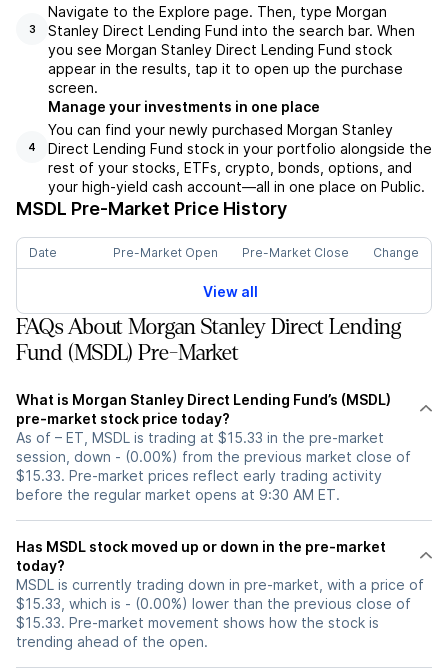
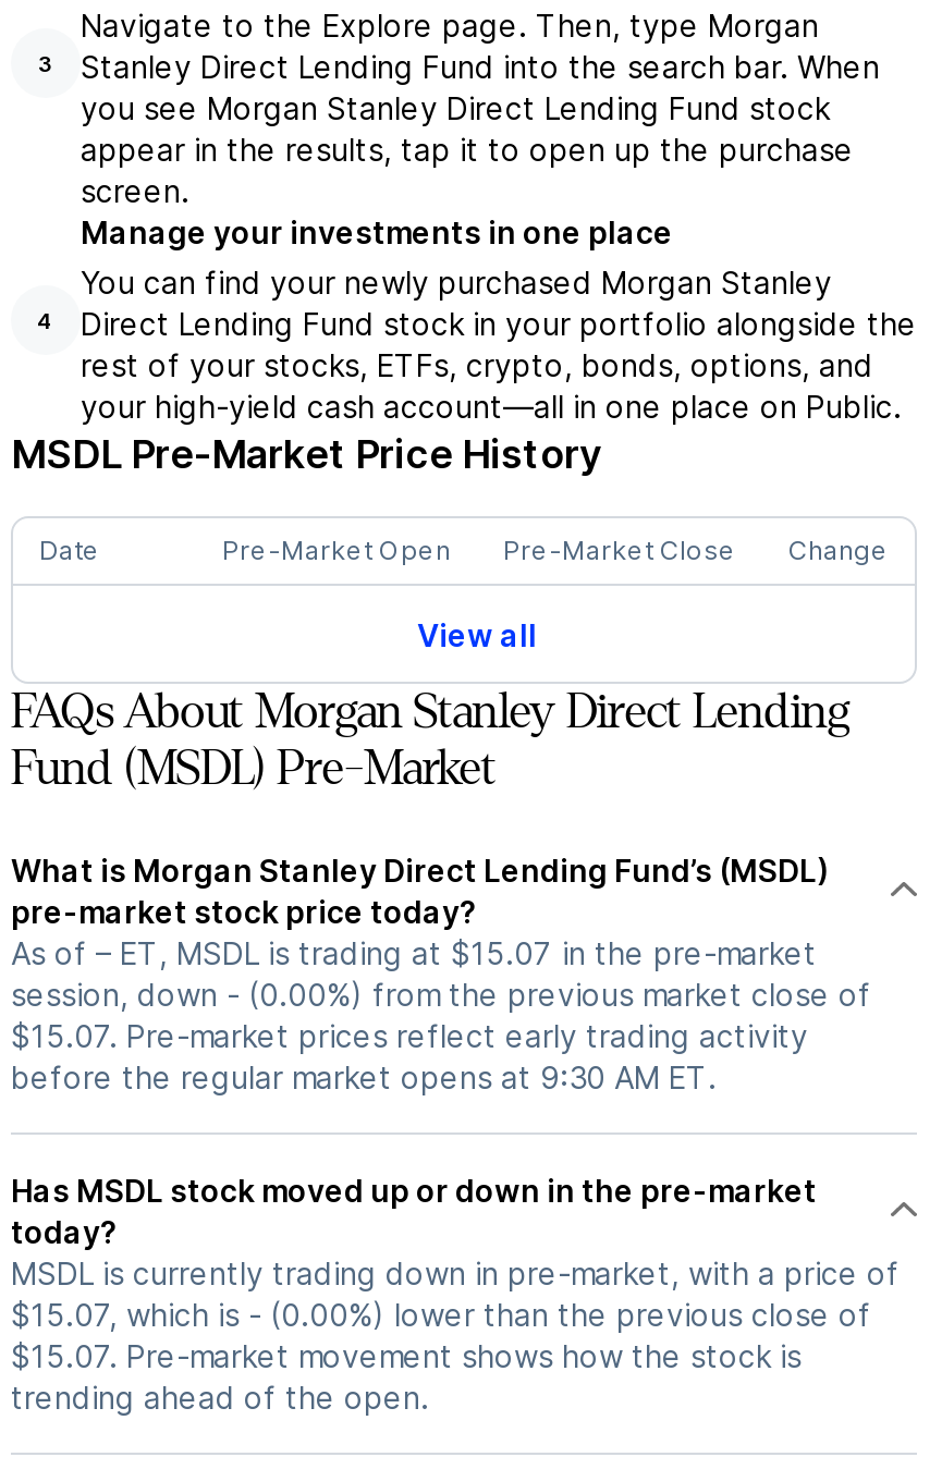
- As of – ET, MSDL is trading at $15.33 in the pre-market
+ As of – ET, MSDL is trading at $15.07 in the pre-market

- $15.33. Pre-market prices reflect early trading activity
+ $15.07. Pre-market prices reflect early trading activity

- $15.33, which is - (0.00%) lower than the previous close of
+ $15.07, which is - (0.00%) lower than the previous close of

- $15.33. Pre-market movement shows how the stock is
+ $15.07. Pre-market movement shows how the stock is
